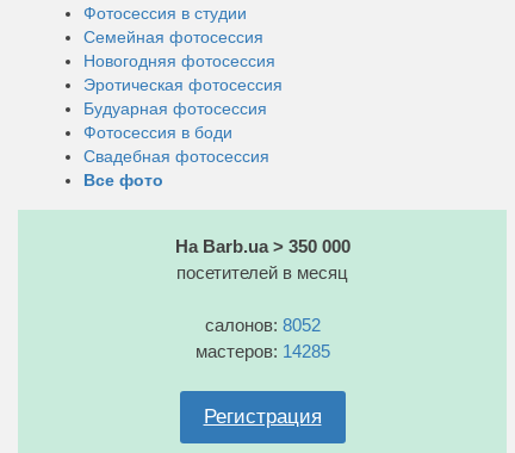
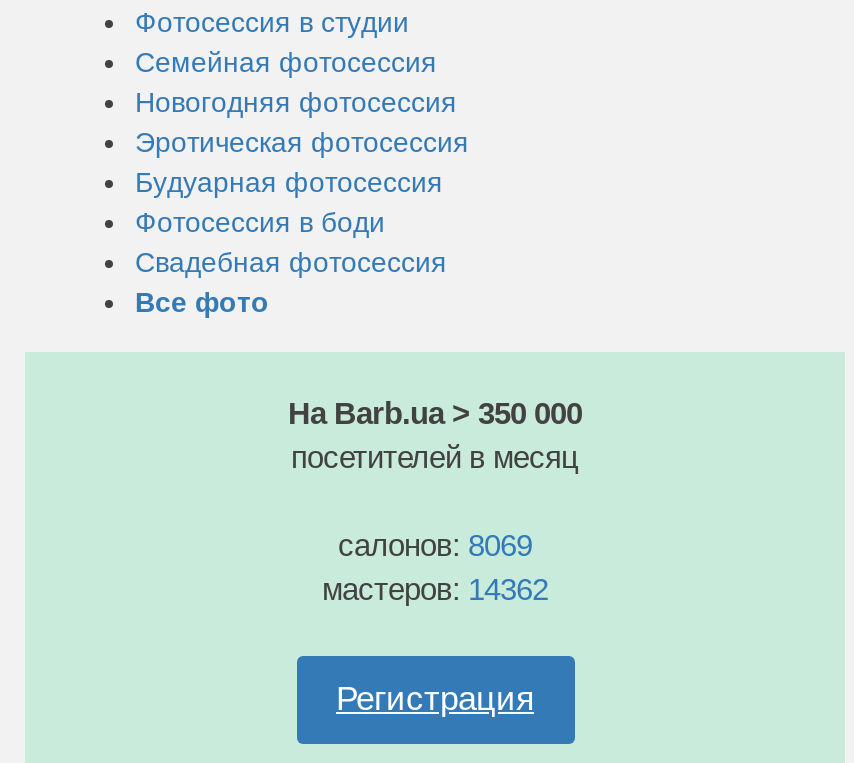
- салонов: 8052
+ салонов: 8069

- мастеров: 14285
+ мастеров: 14362
